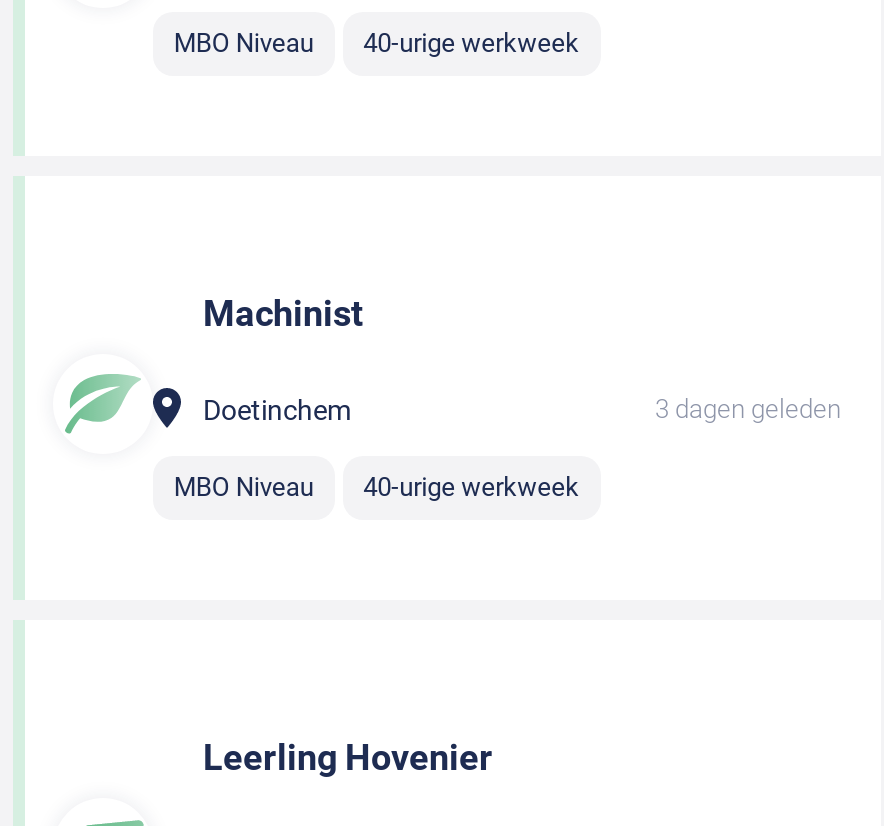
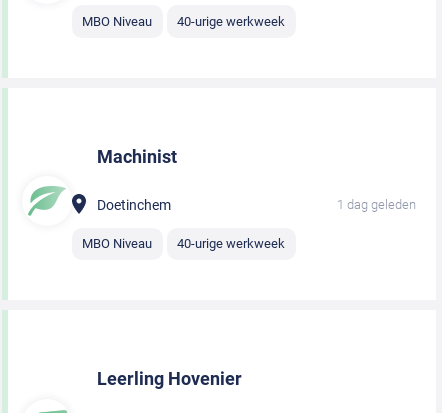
- 3 dagen geleden
+ 1 dag geleden
